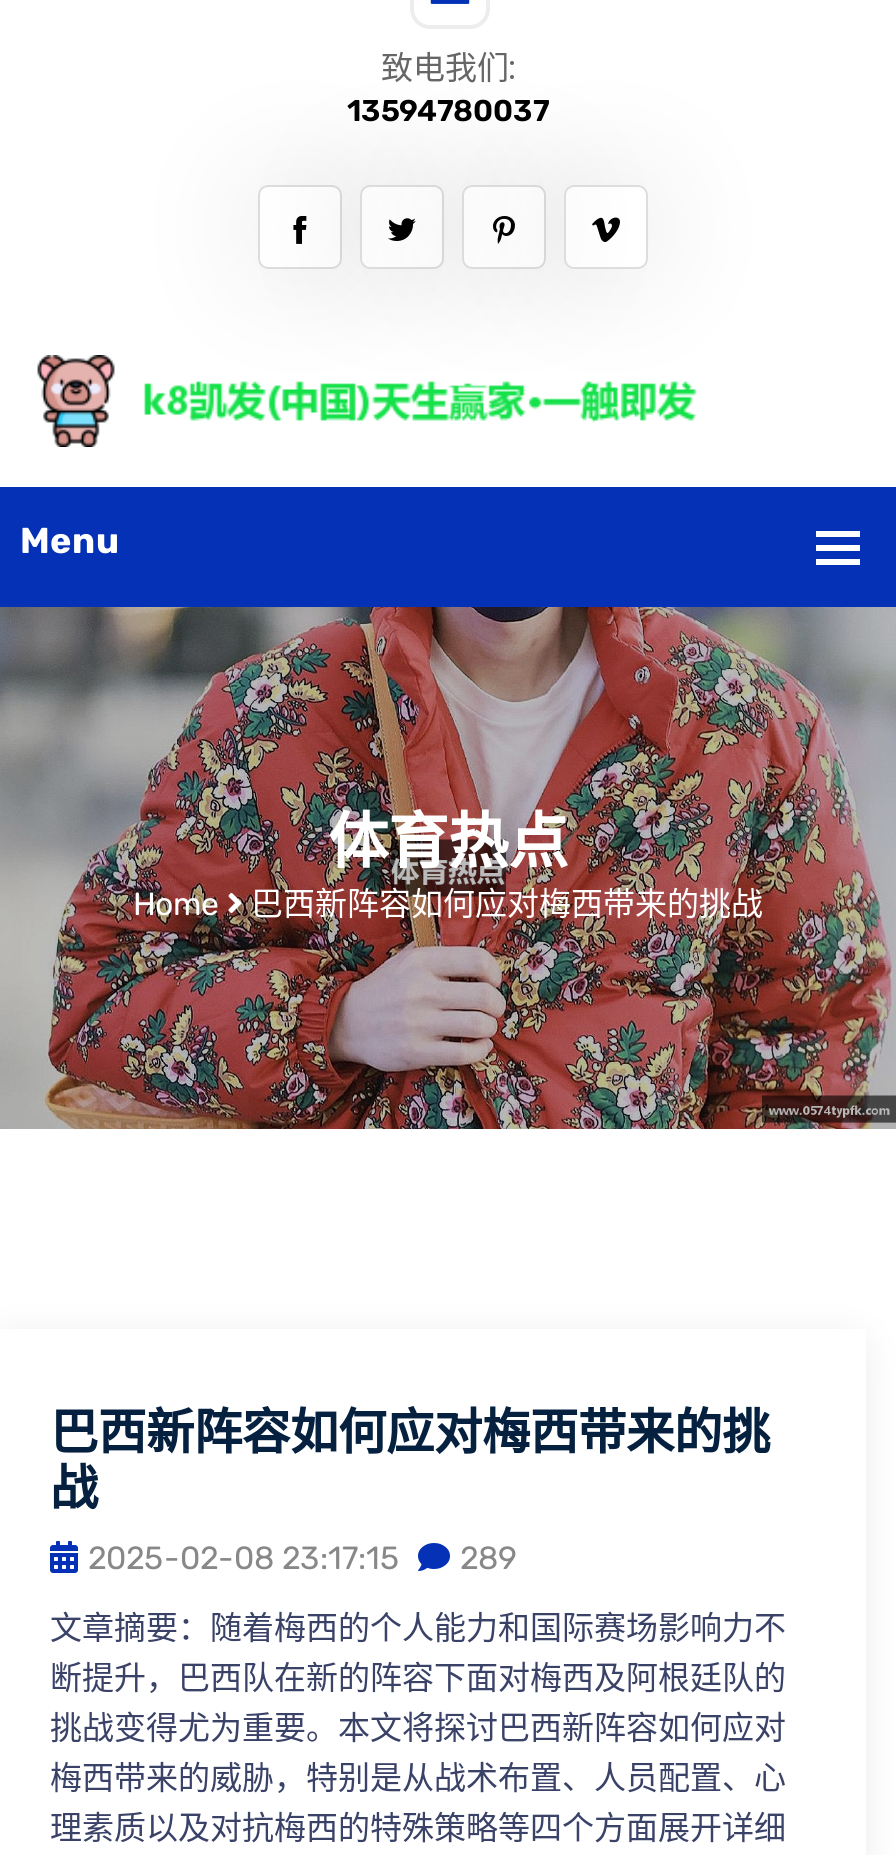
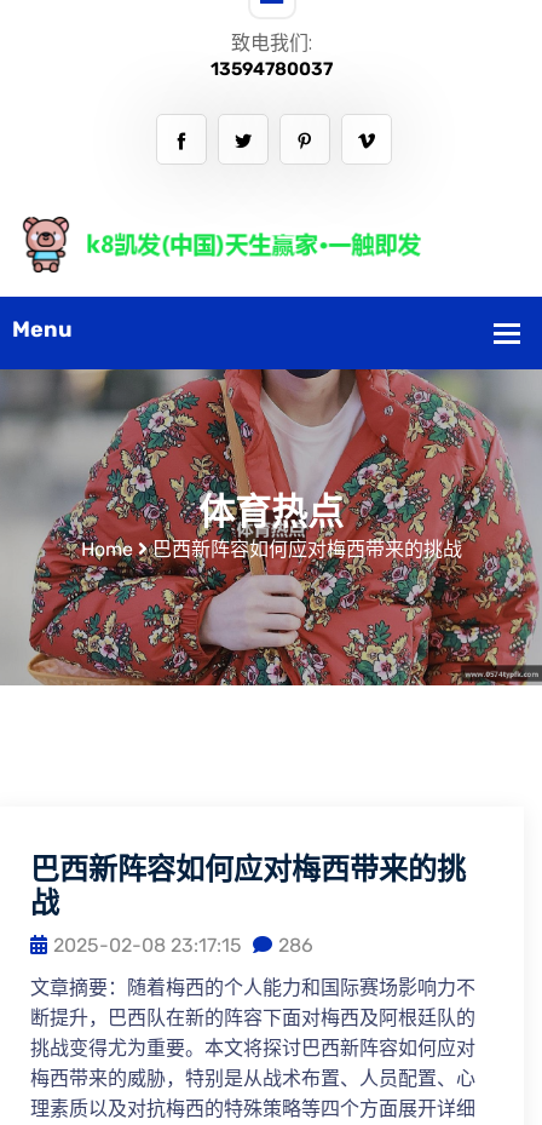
- 2025-02-08 23:17:15 289
+ 2025-02-08 23:17:15 286
